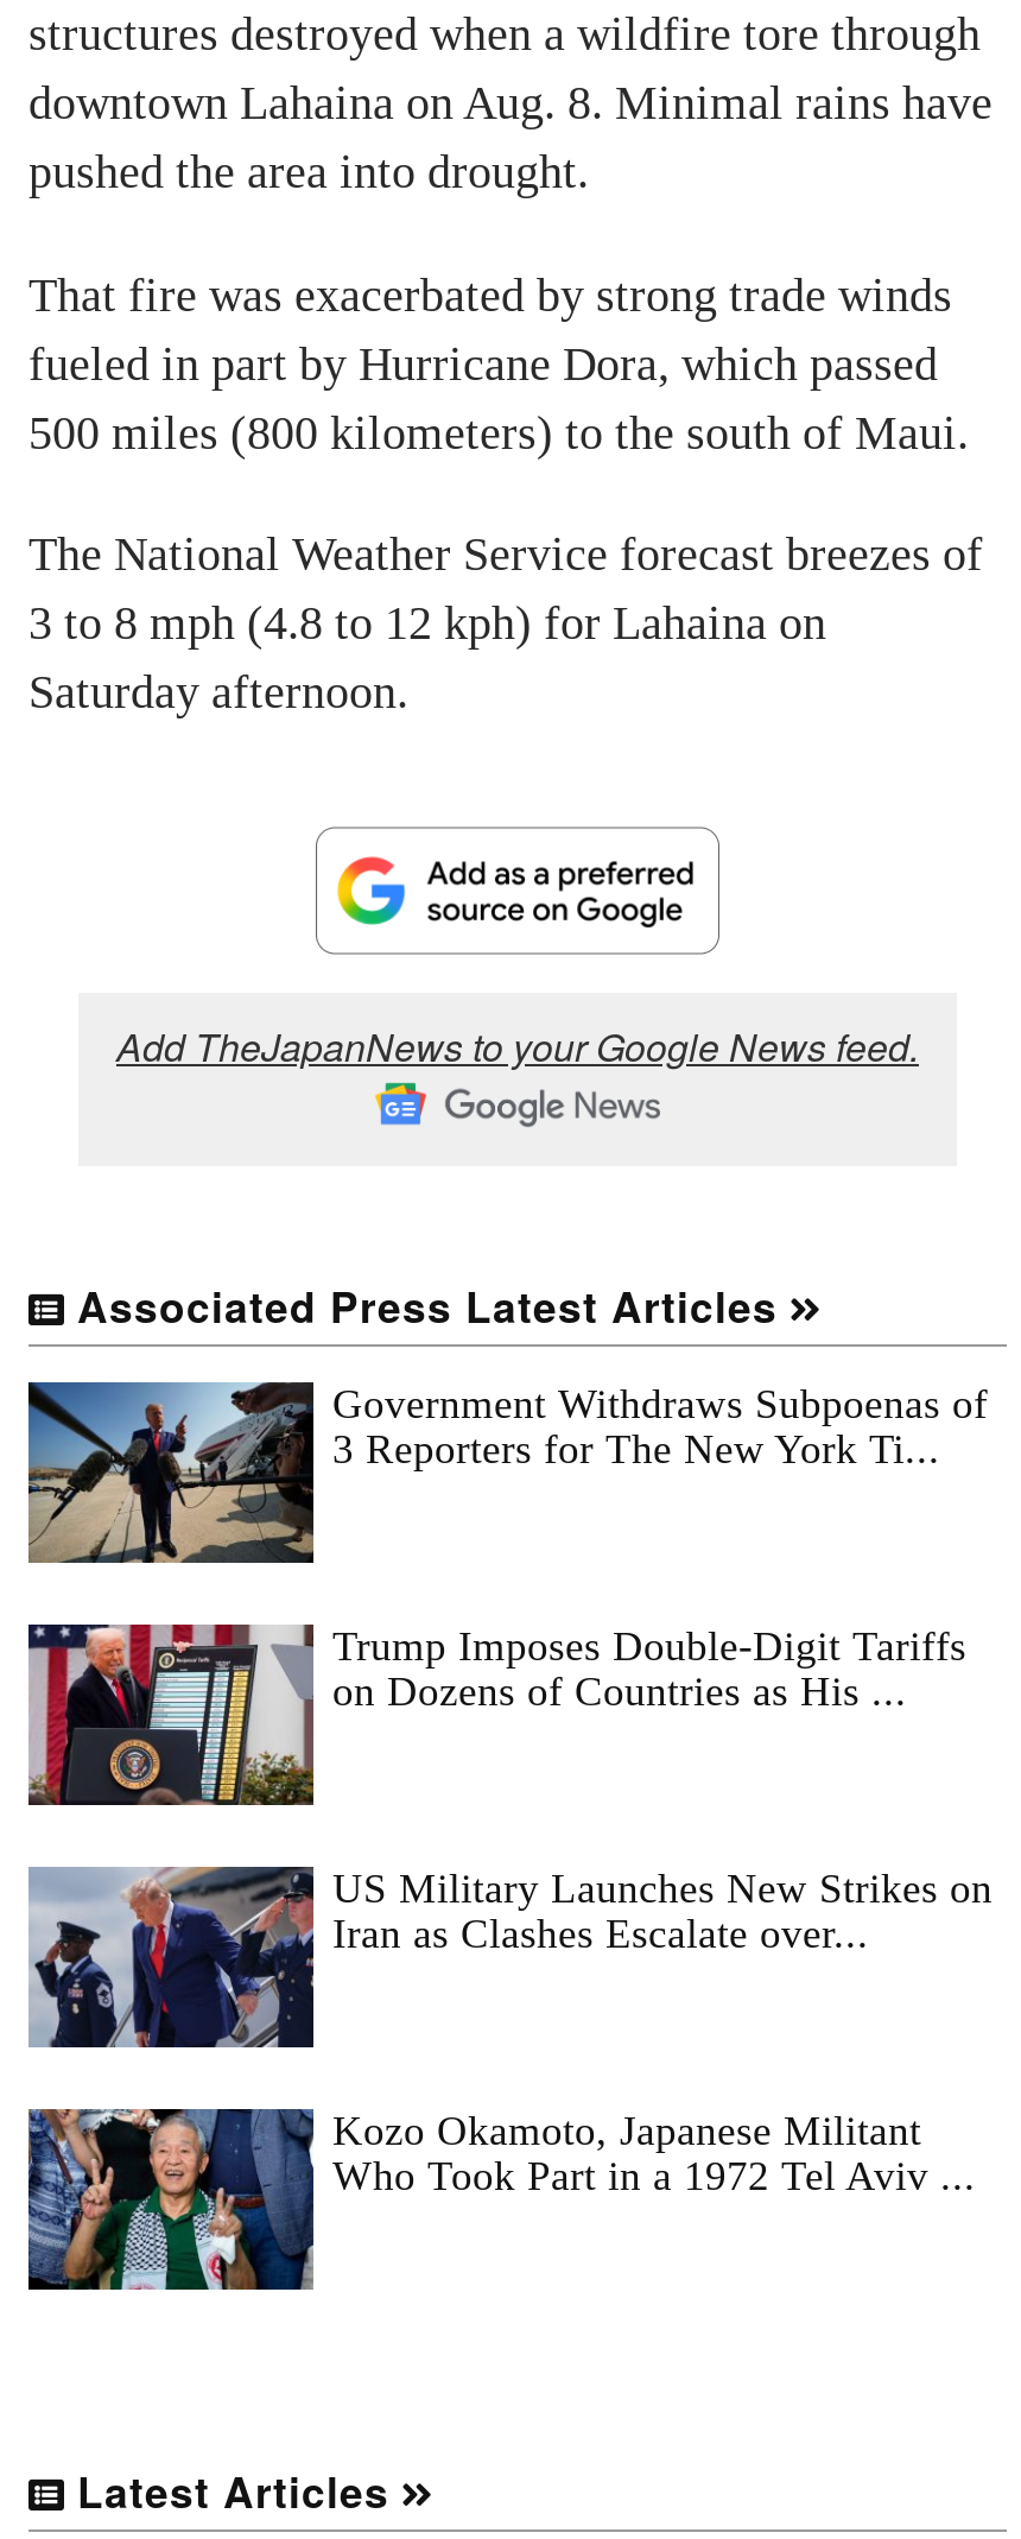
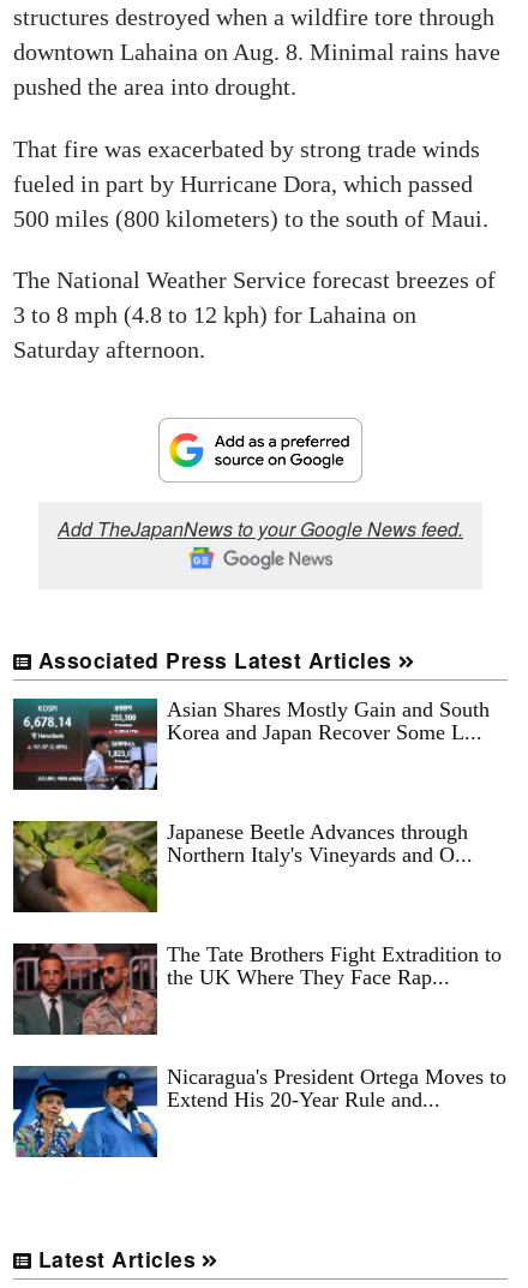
- [image]
- Government Withdraws Subpoenas of
- 3 Reporters for The New York Ti...
+ [image]
+ Asian Shares Mostly Gain and South
+ Korea and Japan Recover Some L...

- [image]
- Trump Imposes Double-Digit Tariffs
- on Dozens of Countries as His ...
+ [image]
+ Japanese Beetle Advances through
+ Northern Italy's Vineyards and O...

- [image]
- US Military Launches New Strikes on
- Iran as Clashes Escalate over...
+ [image]
+ The Tate Brothers Fight Extradition to
+ the UK Where They Face Rap...

- [image]
- Kozo Okamoto, Japanese Militant
- Who Took Part in a 1972 Tel Aviv ...
+ [image]
+ Nicaragua's President Ortega Moves to
+ Extend His 20-Year Rule and...
